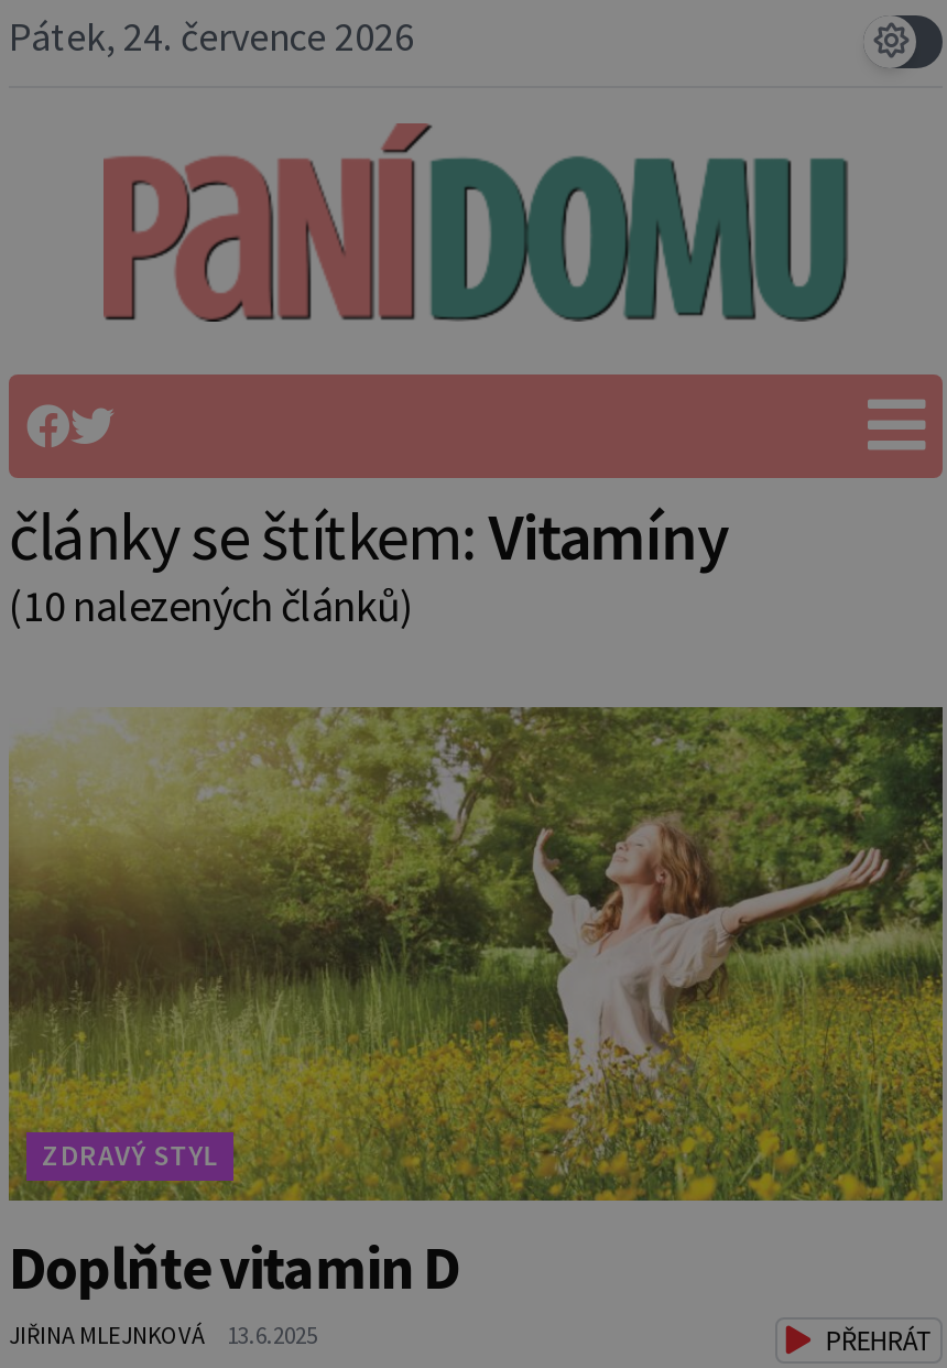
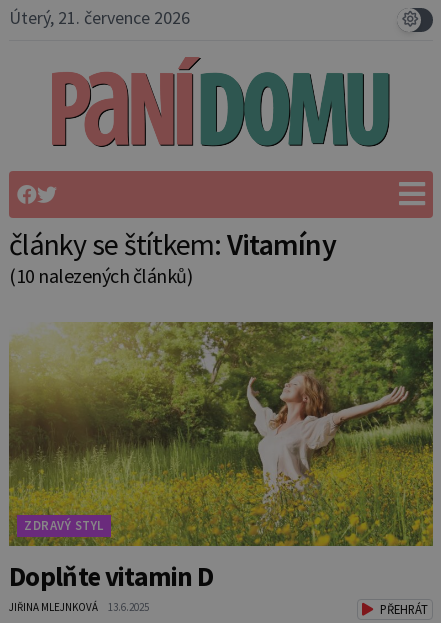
- Pátek, 24. července 2026
+ Úterý, 21. července 2026
